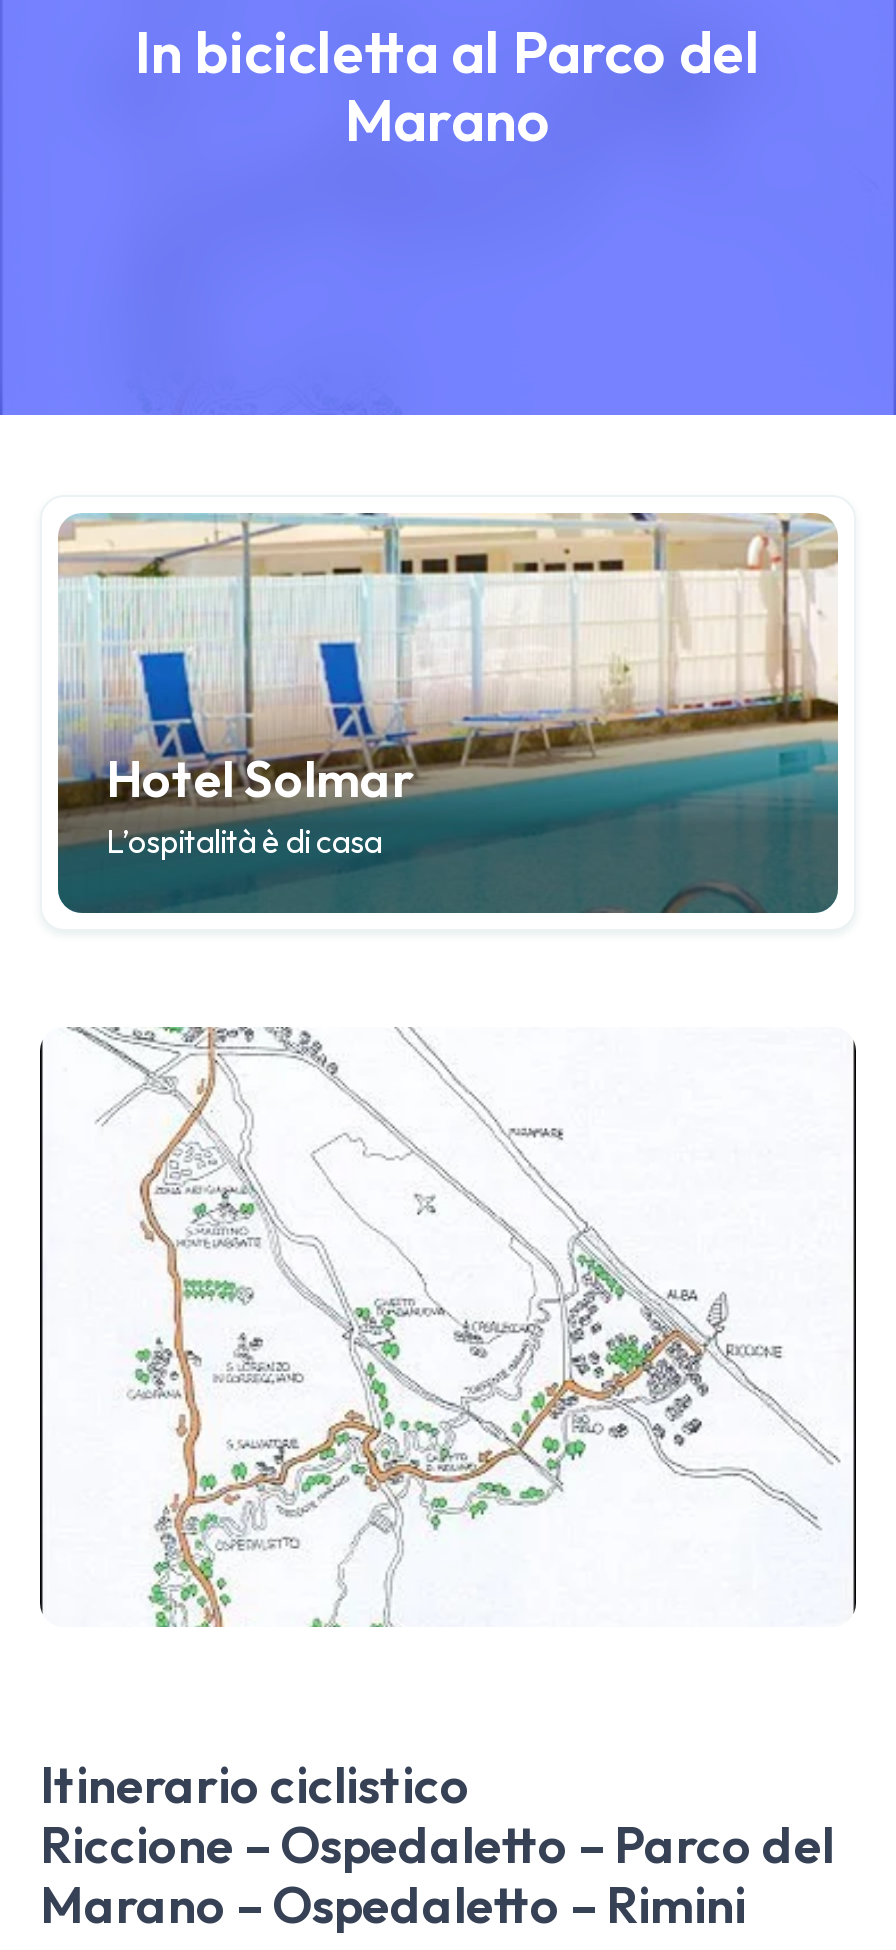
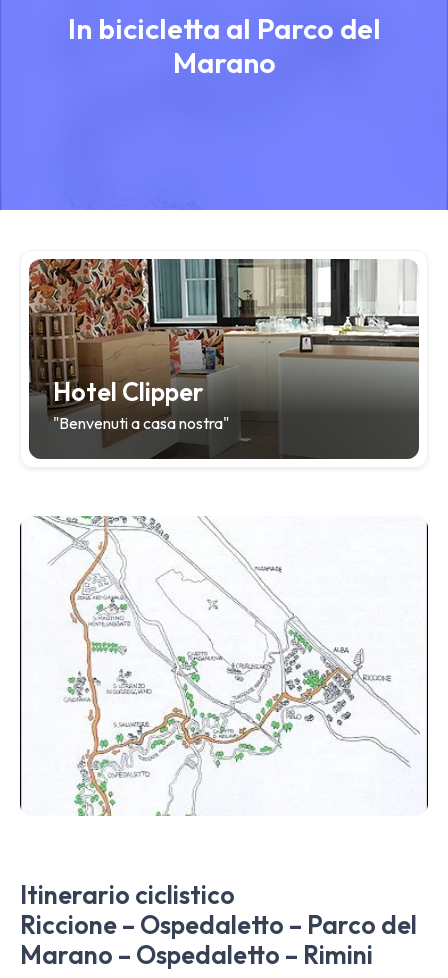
- [image]
- Hotel Solmar
- L’ospitalità è di casa
+ [image]
+ Hotel Clipper
+ "Benvenuti a casa nostra"
